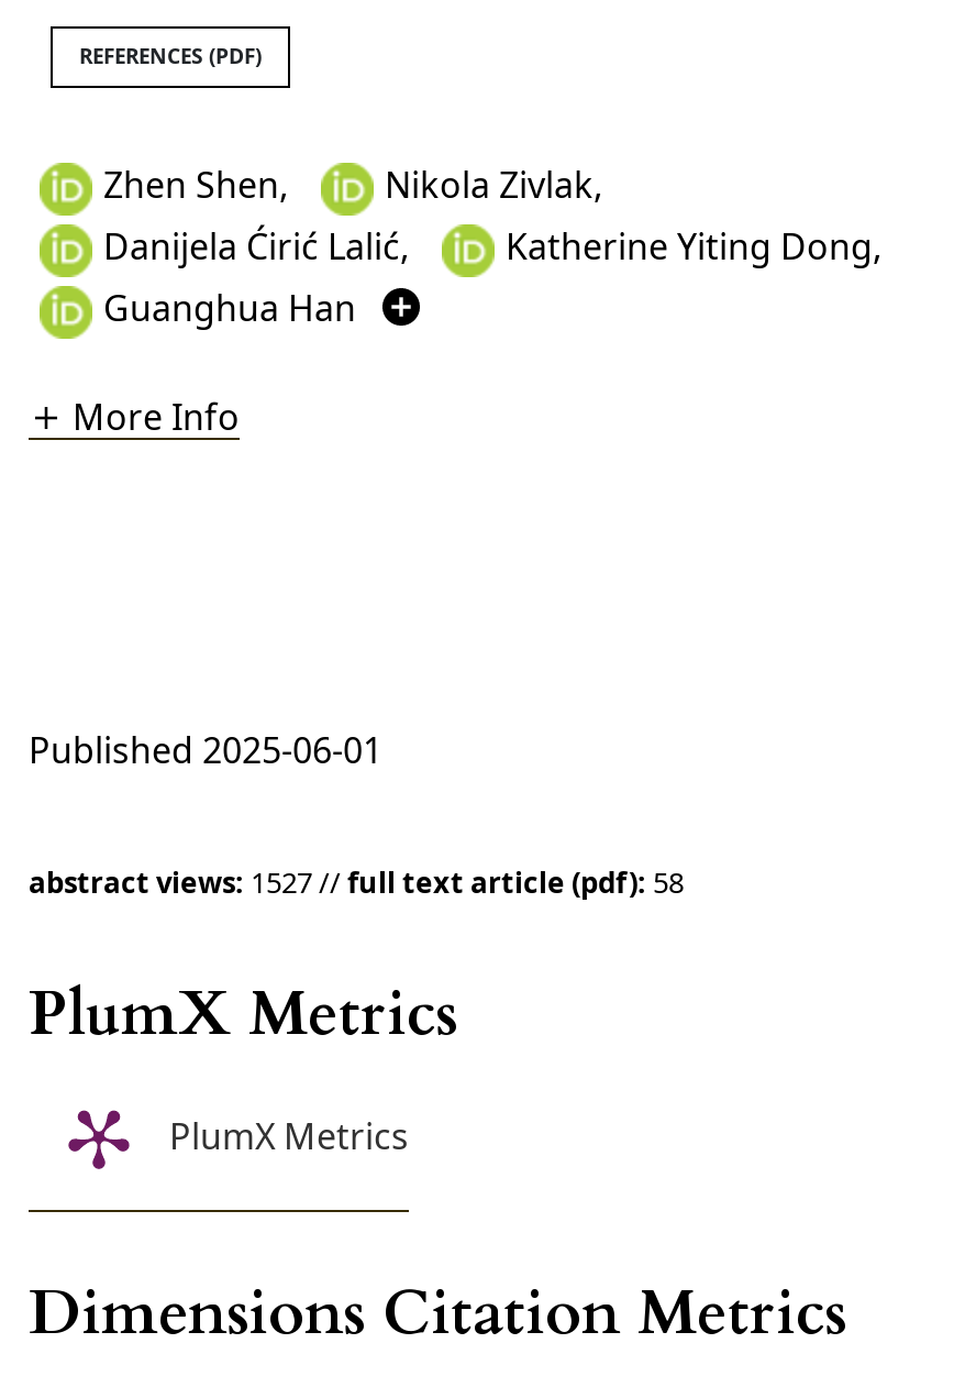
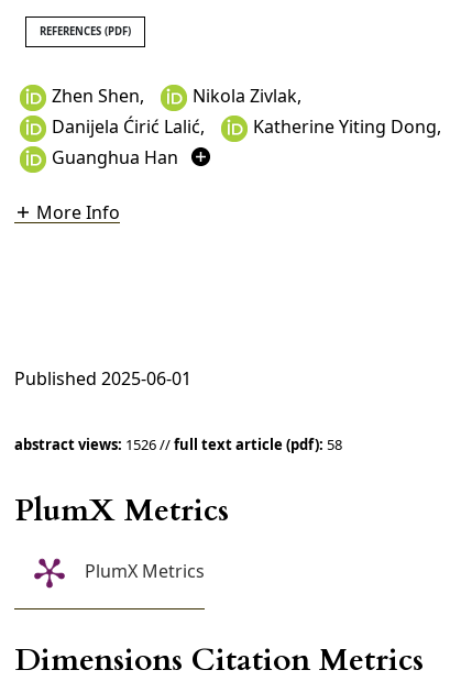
- abstract views: 1527 // full text article (pdf): 58
+ abstract views: 1526 // full text article (pdf): 58
